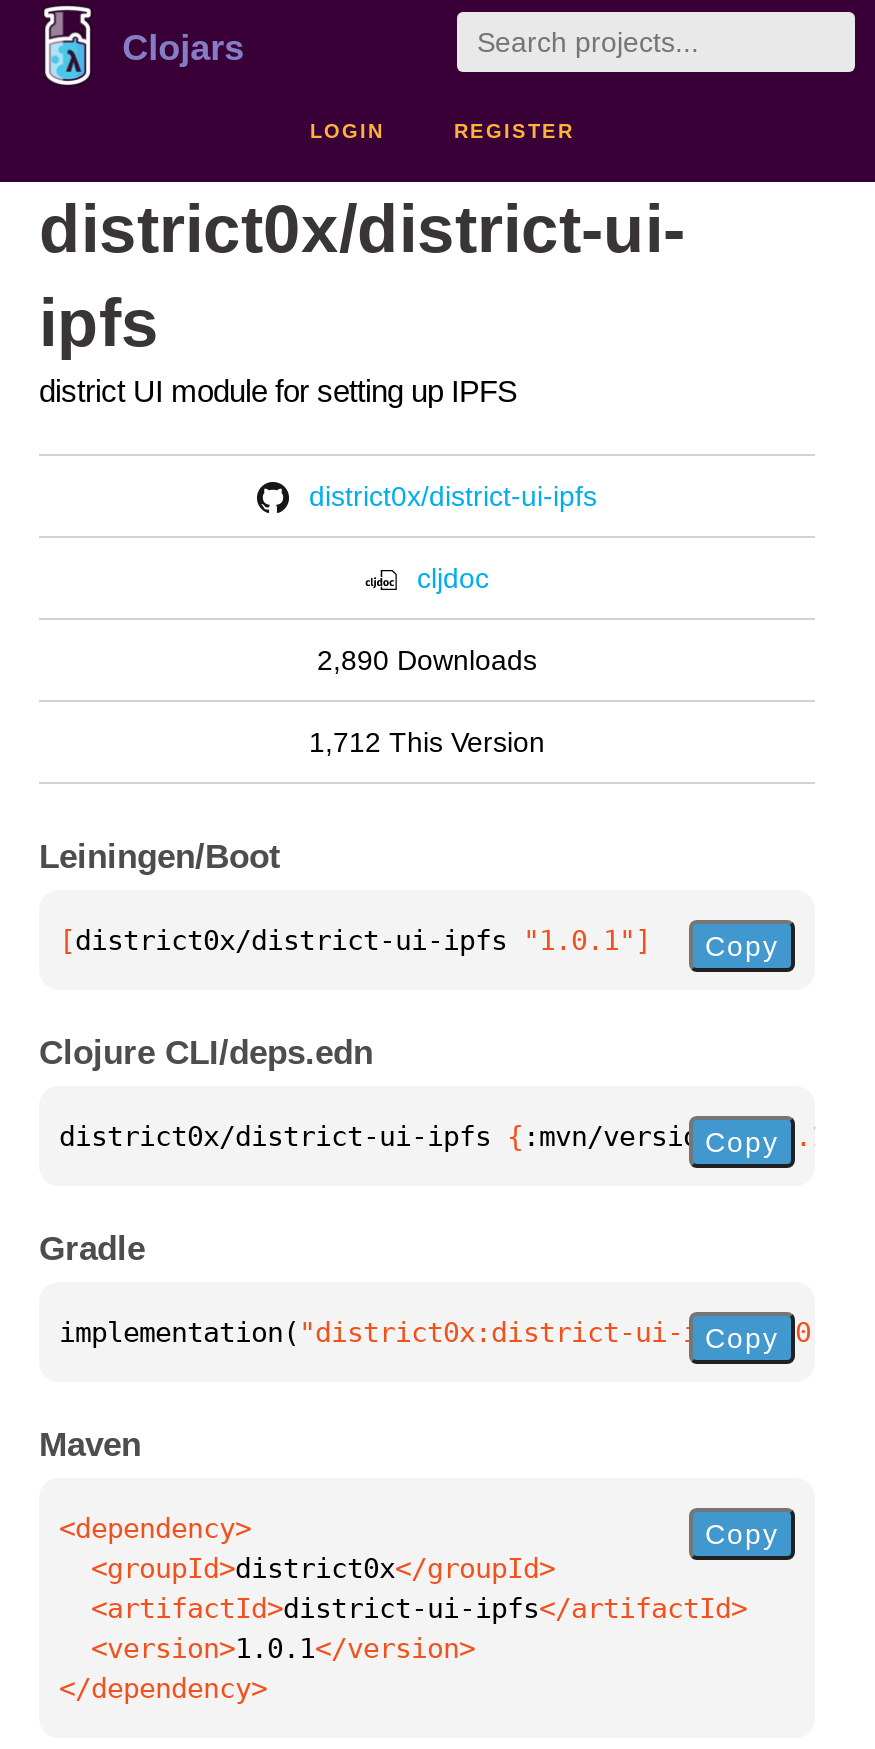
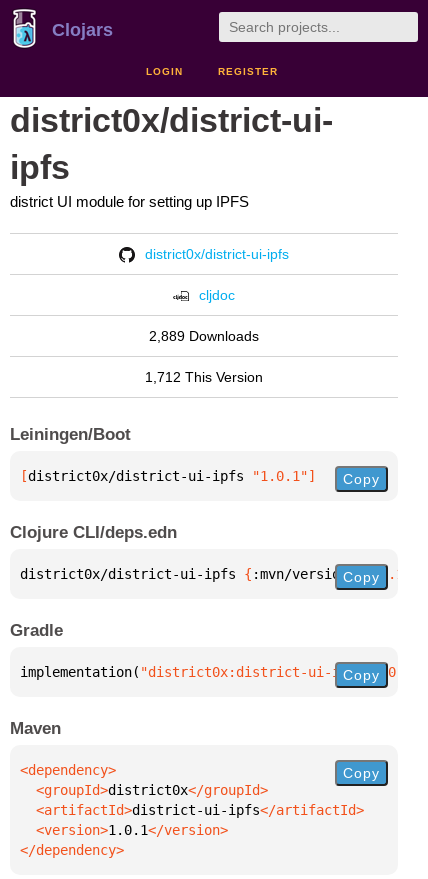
- 2,890 Downloads
+ 2,889 Downloads
